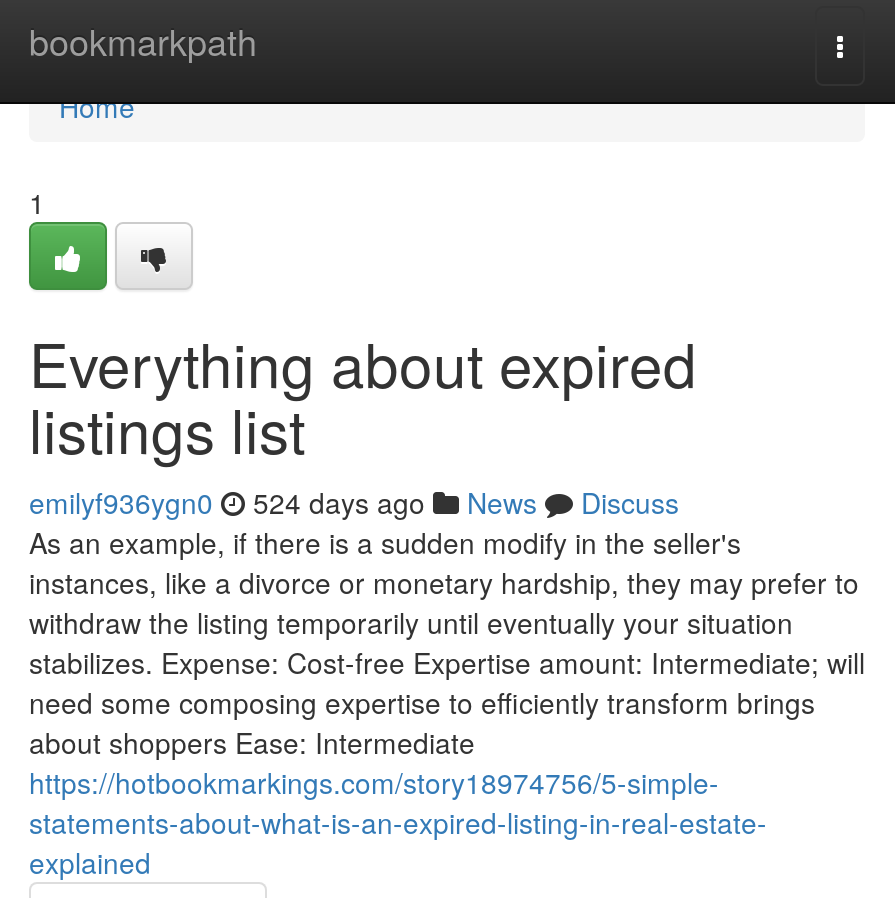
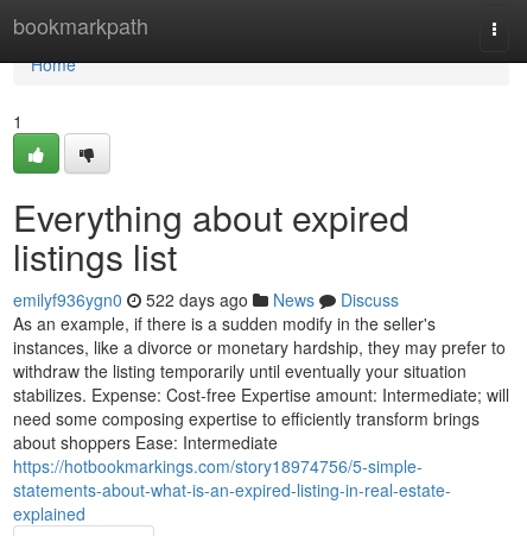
- emilyf936ygn0 524 days ago News Discuss
+ emilyf936ygn0 522 days ago News Discuss
